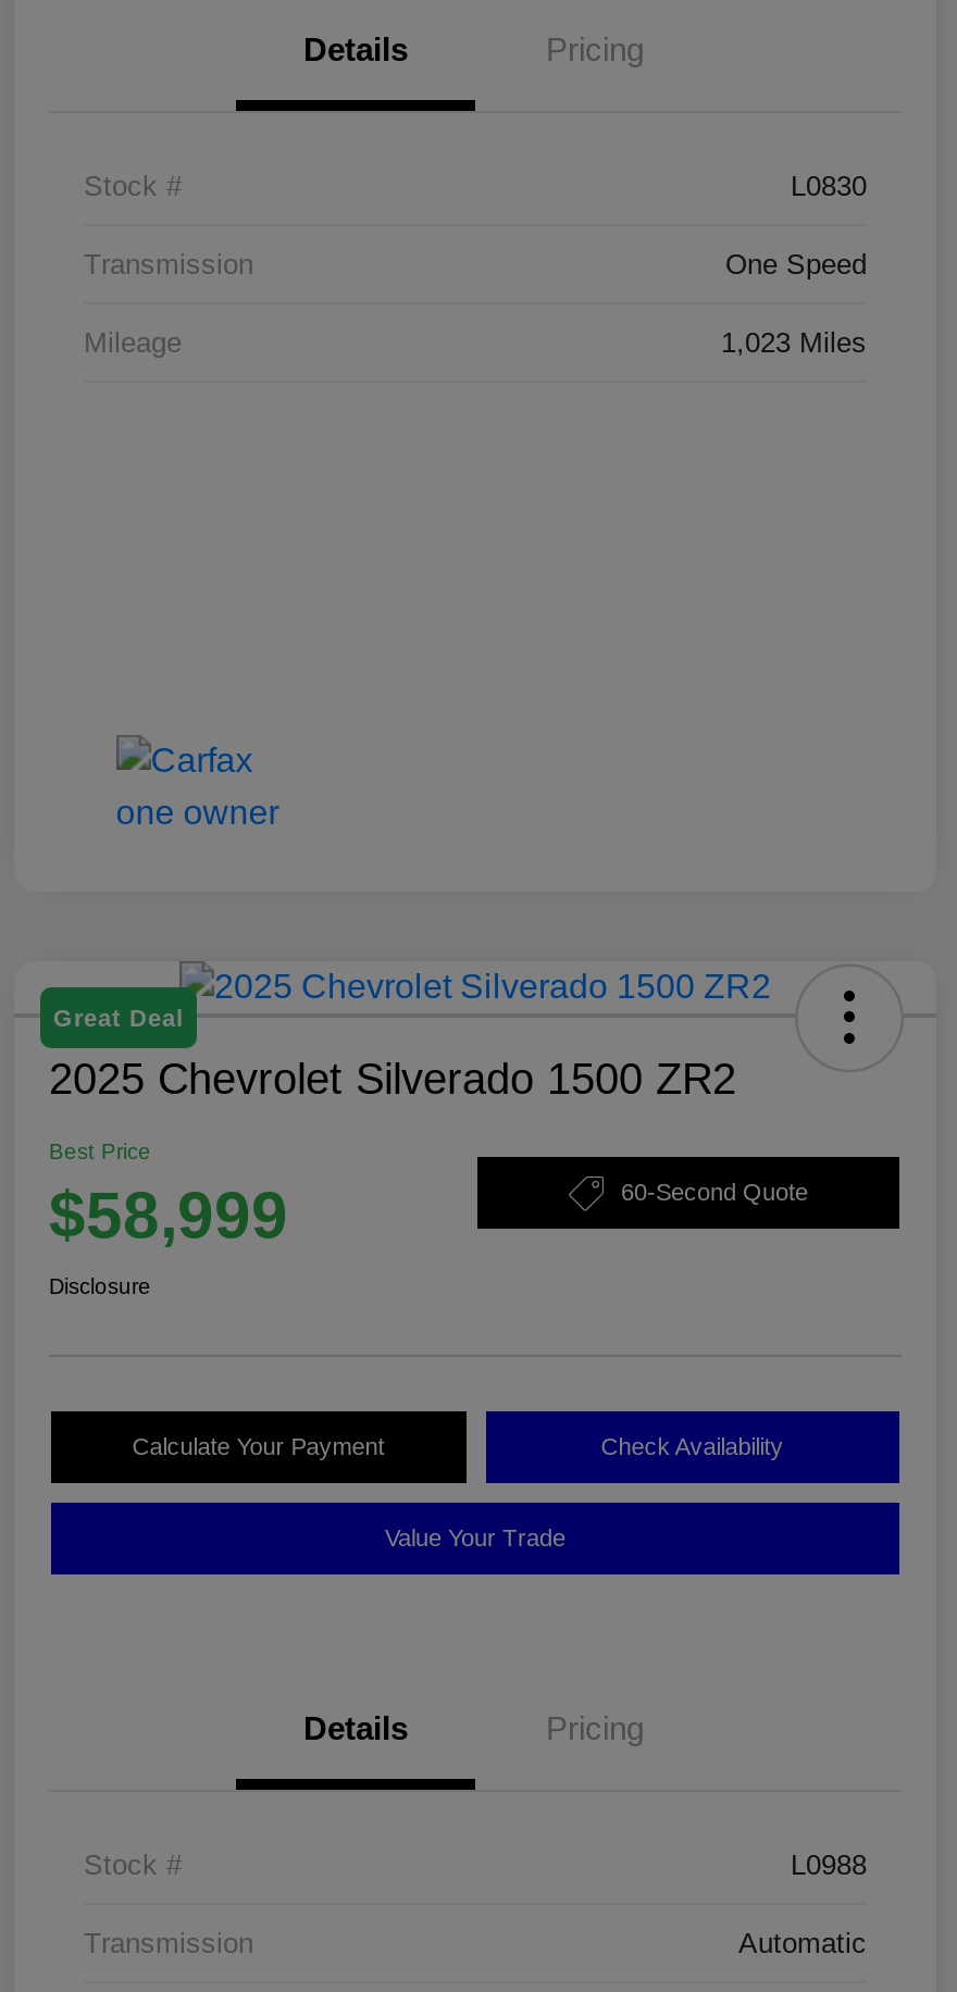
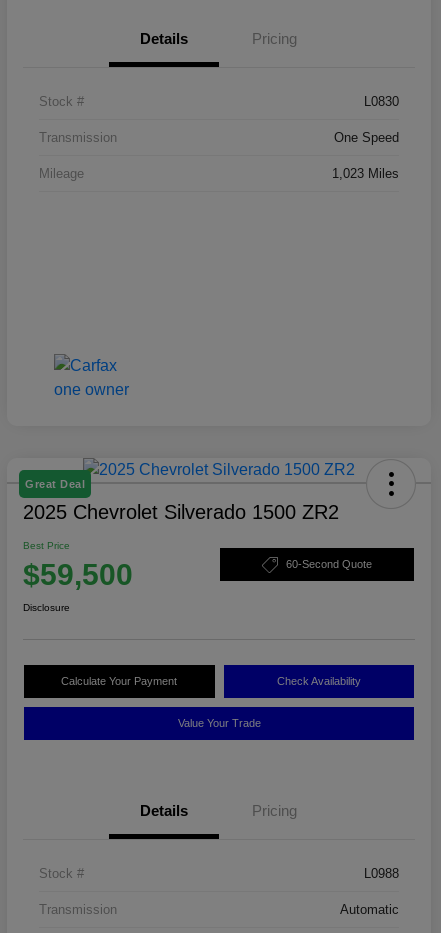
- $58,999
+ $59,500
